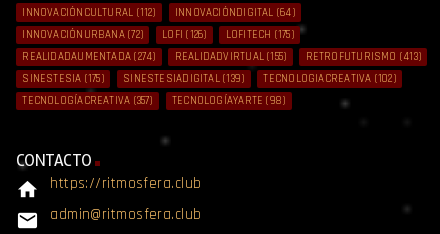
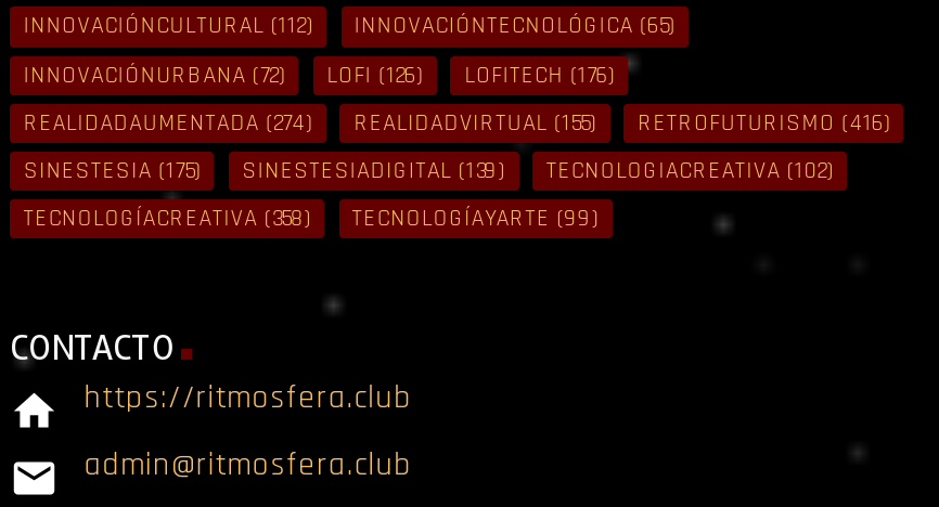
- INNOVACIÓNDIGITAL (64)
+ INNOVACIÓNTECNOLÓGICA (65)

- INNOVACIÓNURBANA (72) LOFI (126) LOFITECH (175)
+ INNOVACIÓNURBANA (72) LOFI (126) LOFITECH (176)

- RETROFUTURISMO (413)
+ RETROFUTURISMO (416)

- TECNOLOGÍACREATIVA (357)
+ TECNOLOGÍACREATIVA (358)

- TECNOLOGÍAYARTE (98)
+ TECNOLOGÍAYARTE (99)
